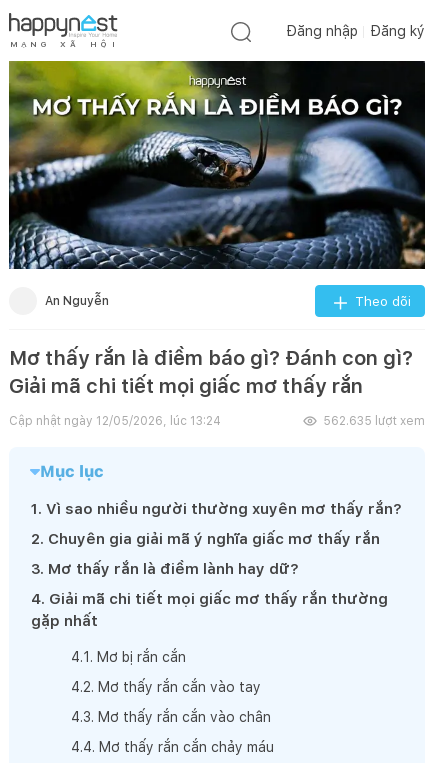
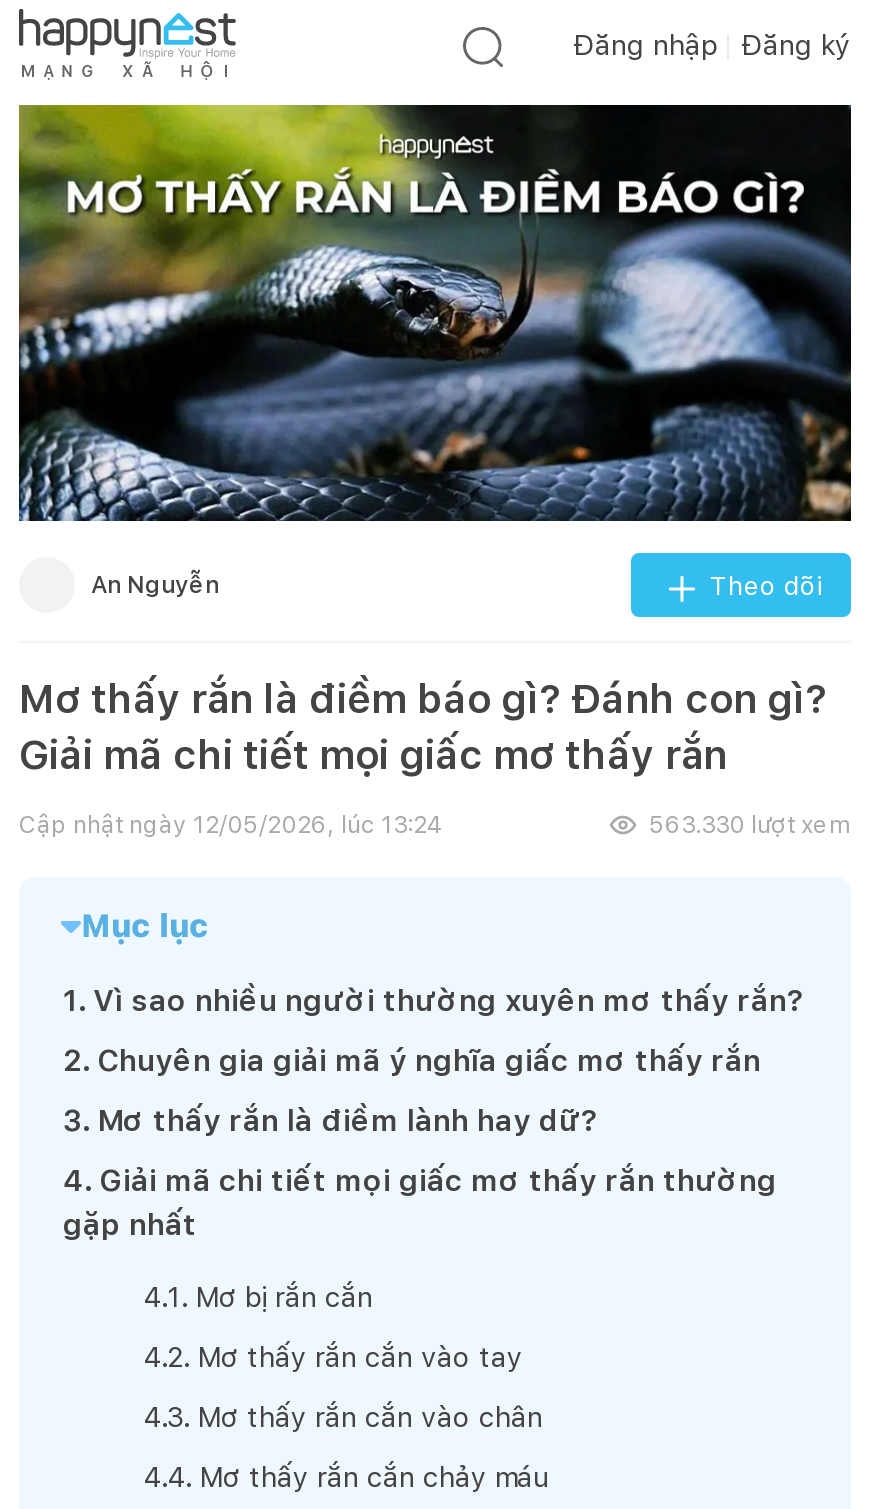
- 562.635 lượt xem
+ 563.330 lượt xem
